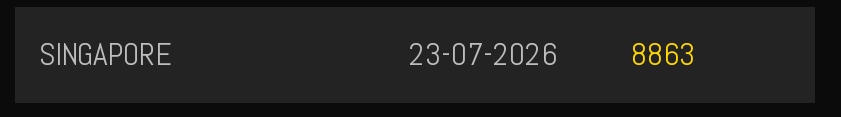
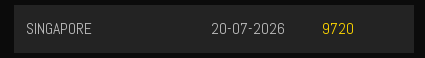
- 23-07-2026
+ 20-07-2026

- 8863
+ 9720
